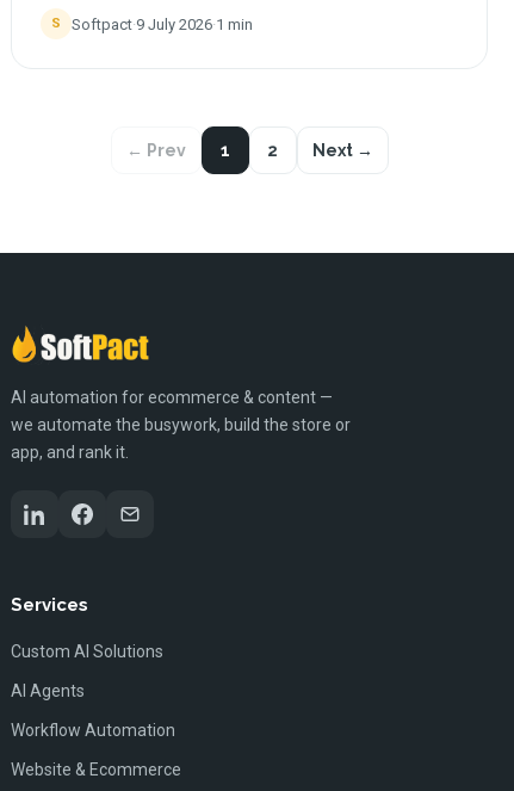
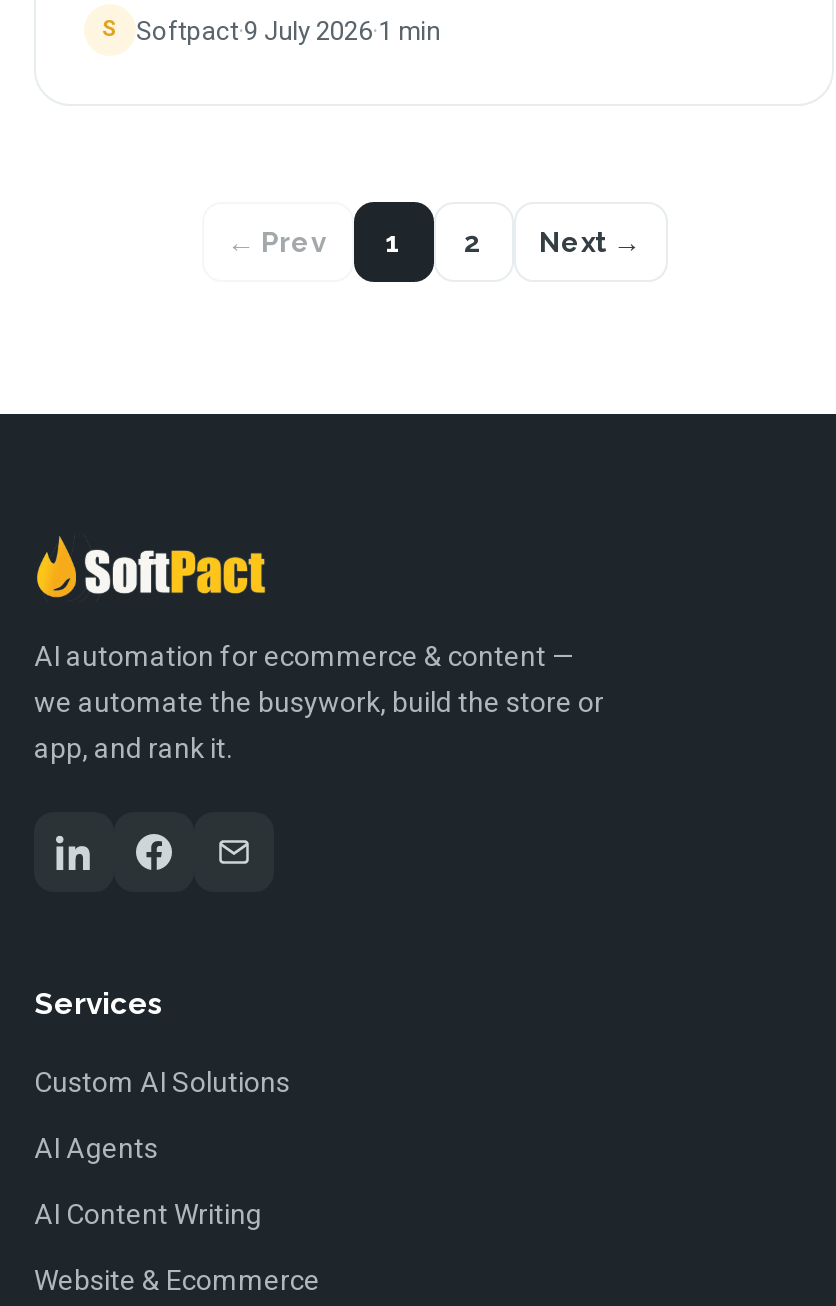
- Workflow Automation
+ AI Content Writing
